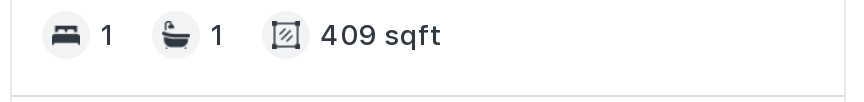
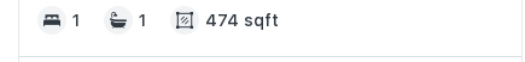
- 409 sqft
+ 474 sqft
